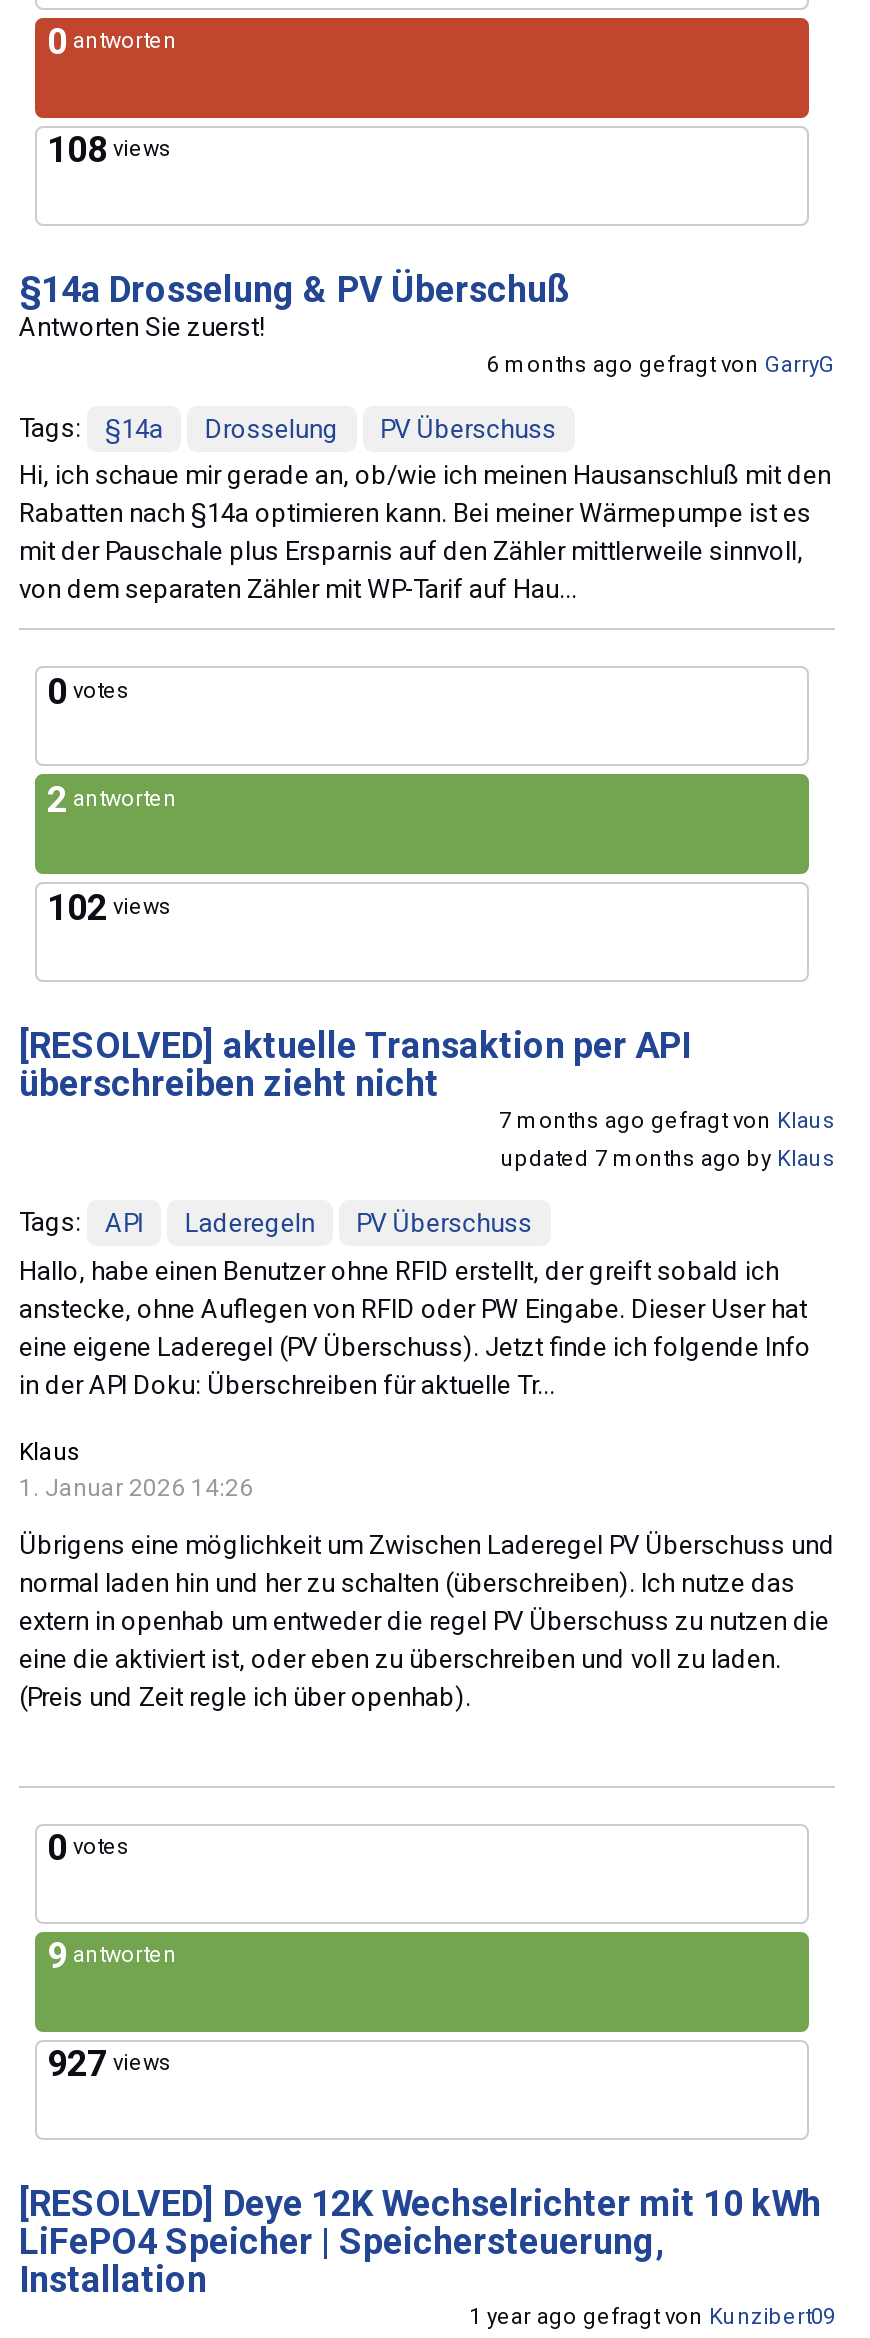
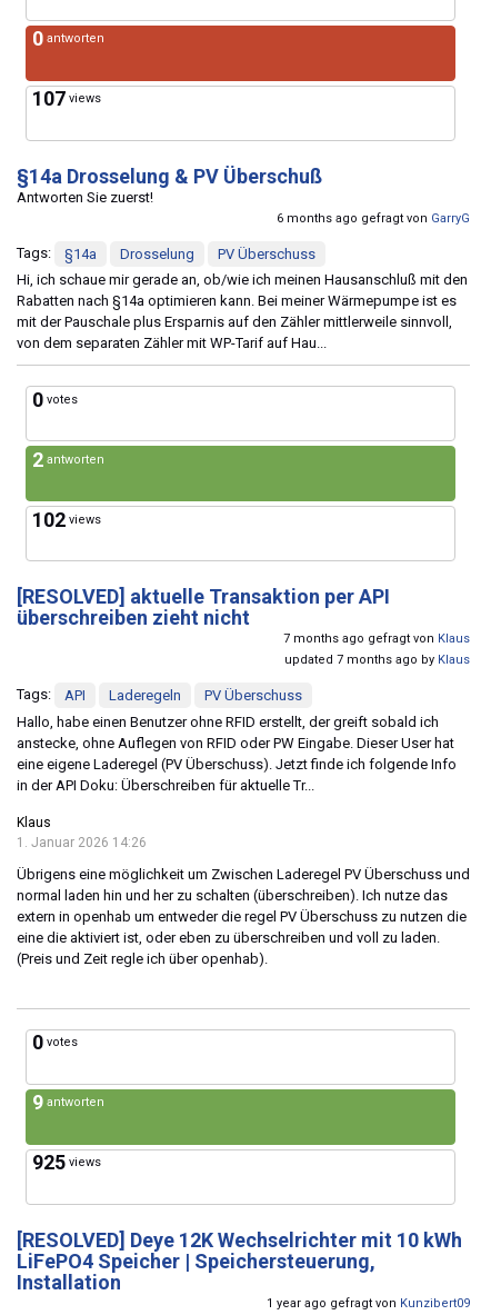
- 108 views
+ 107 views

- 927 views
+ 925 views
